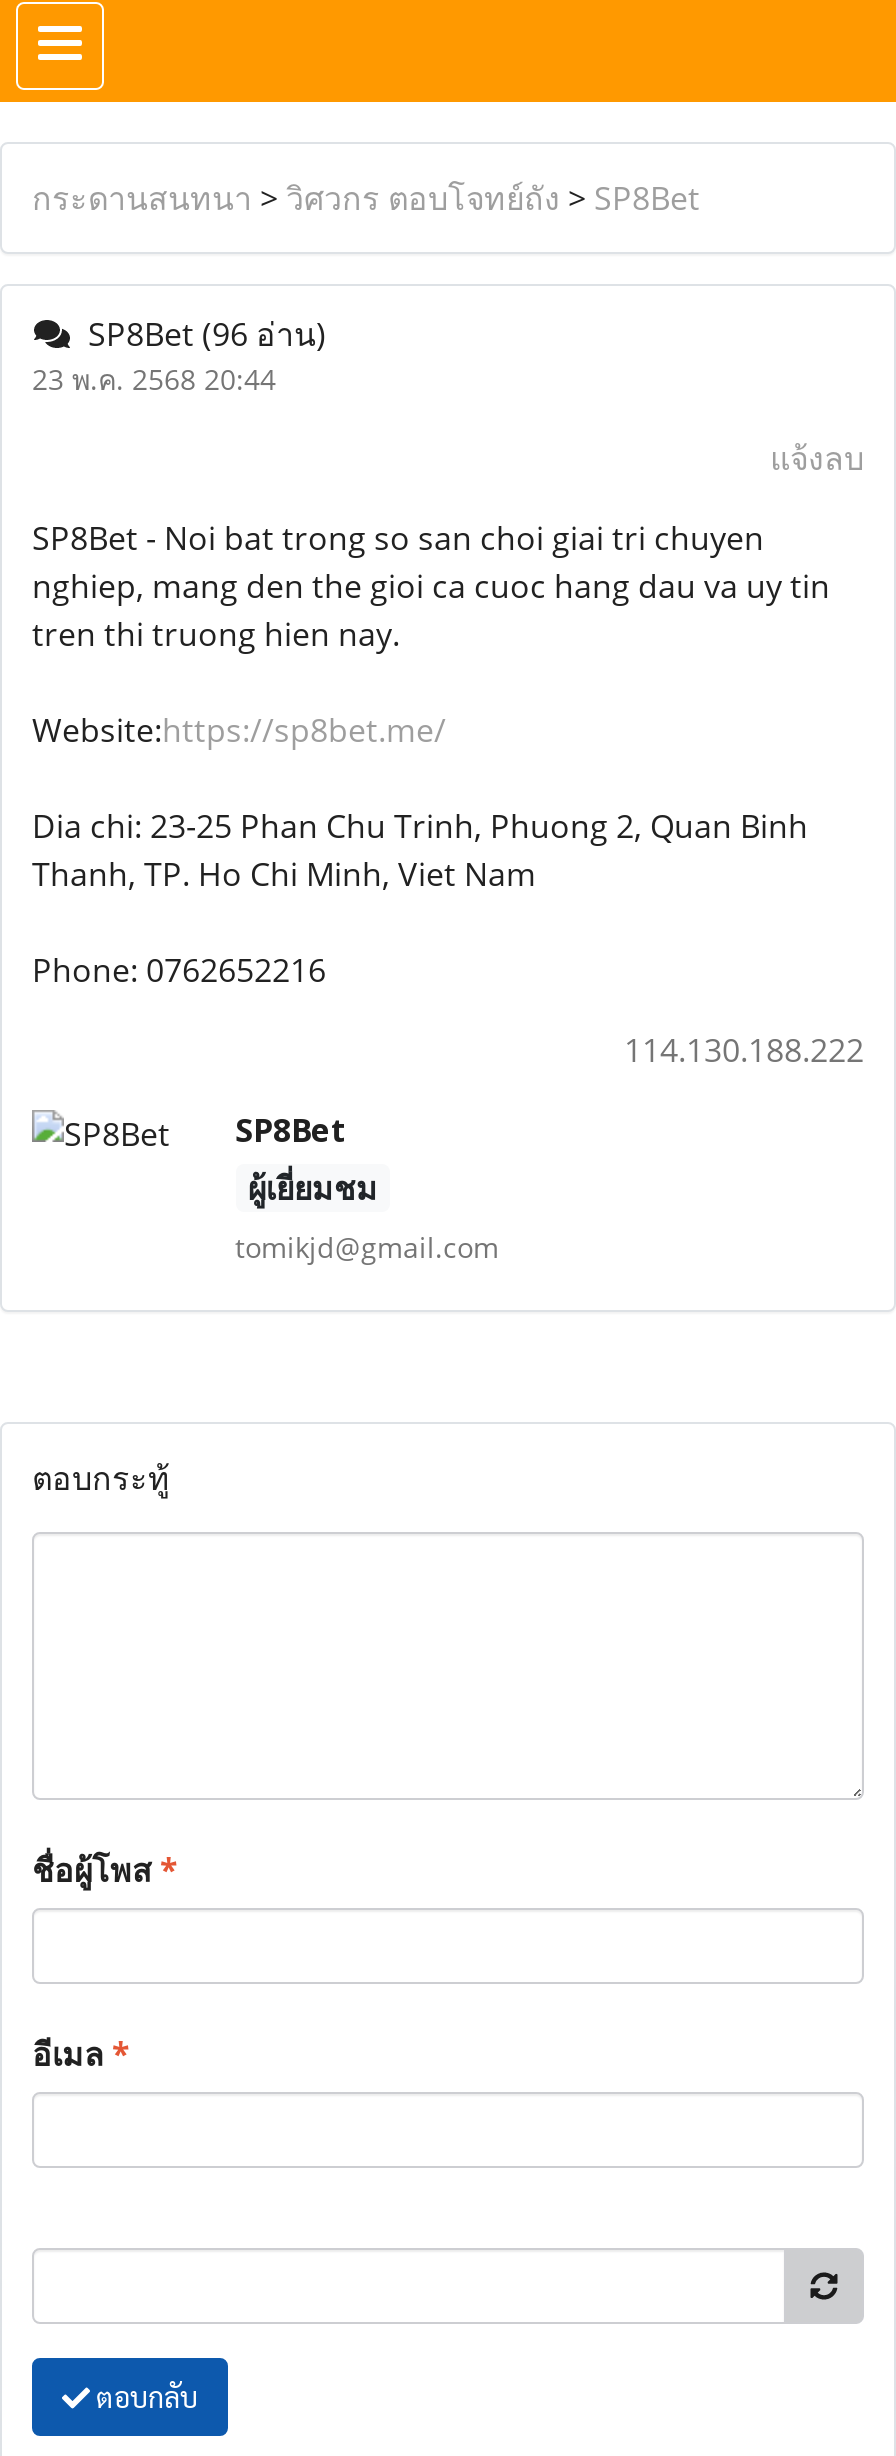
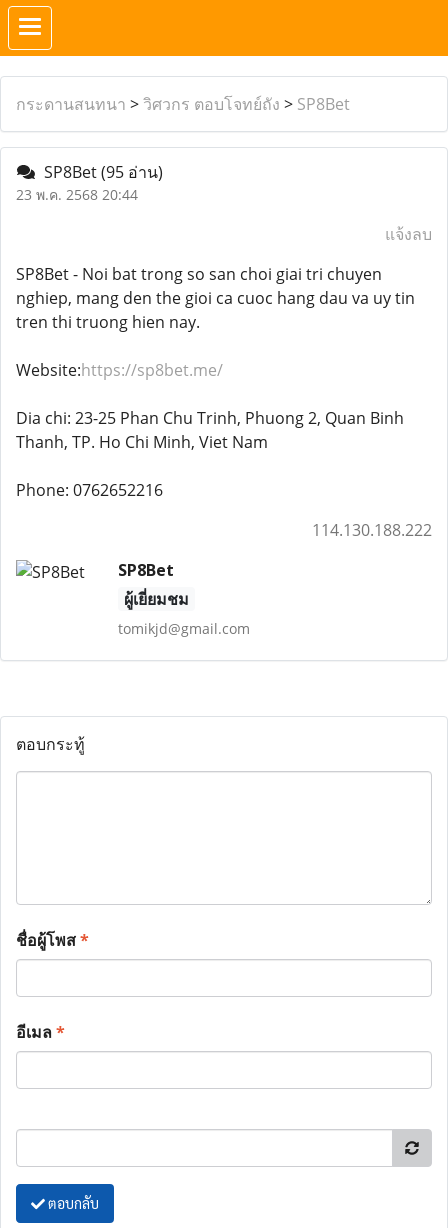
- SP8Bet (96 อ่าน)
+ SP8Bet (95 อ่าน)
